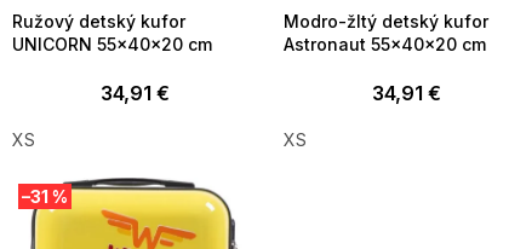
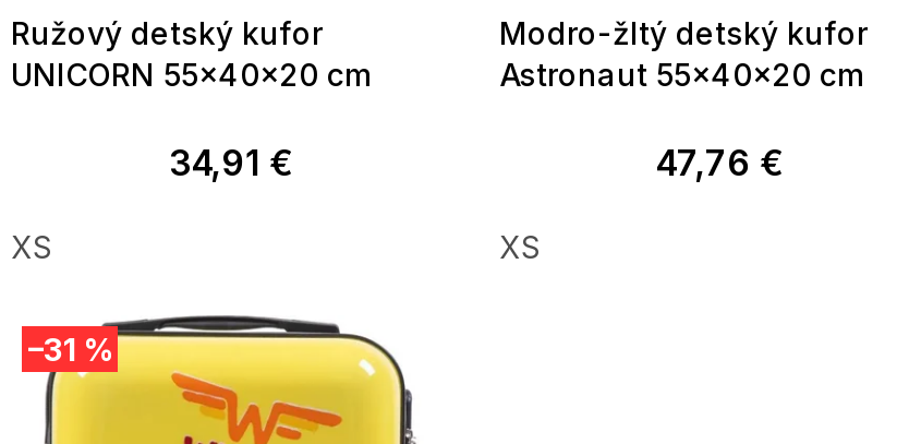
- 34,91 €
+ 47,76 €
